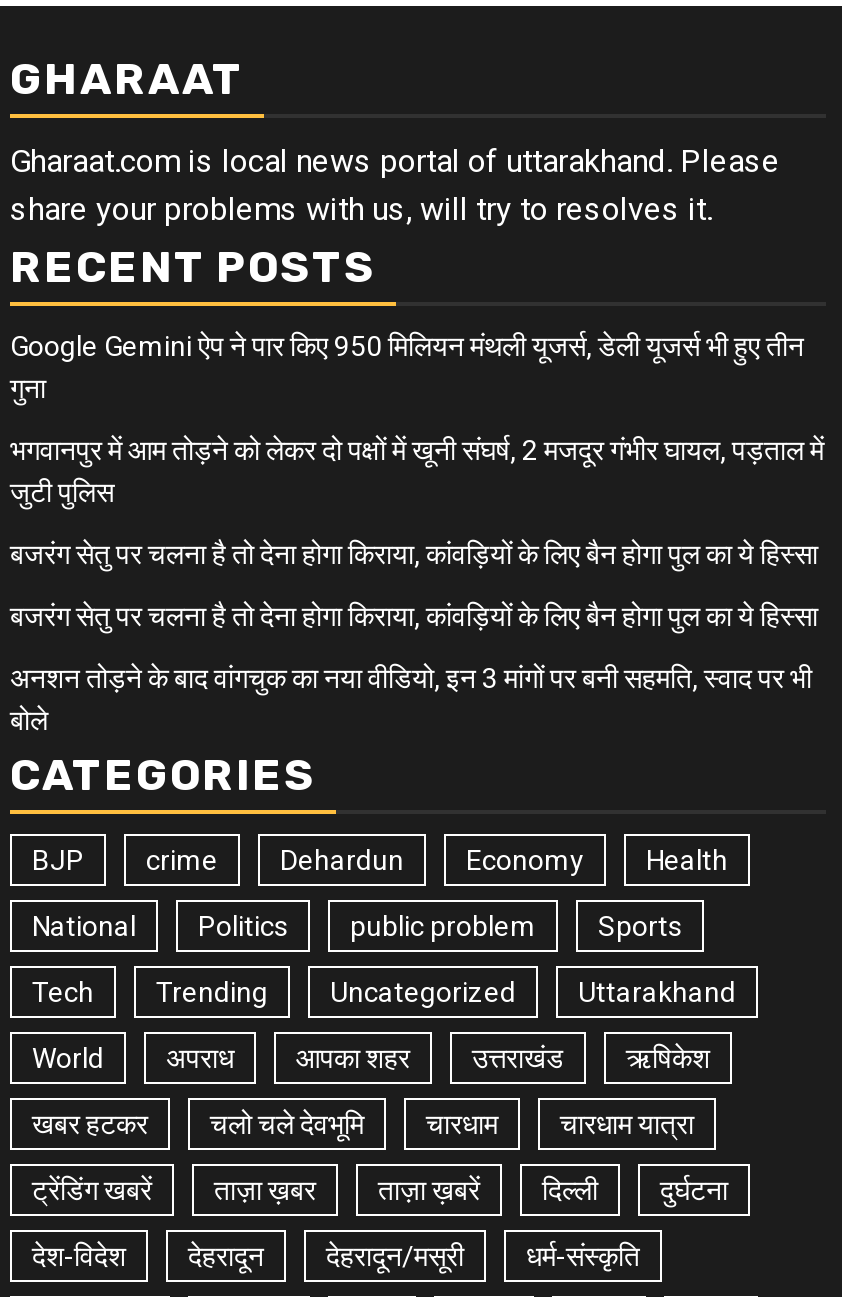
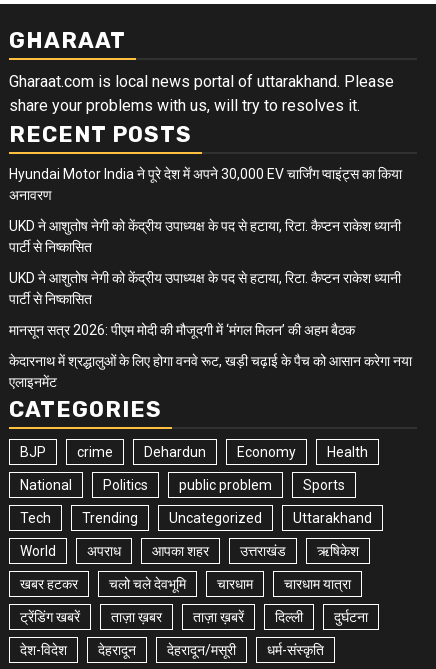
- Google Gemini ऐप ने पार किए 950 मिलियन मंथली यूजर्स, डेली यूजर्स भी हुए तीन
- गुना
+ Hyundai Motor India ने पूरे देश में अपने 30,000 EV चार्जिंग प्वाइंट्स का किया
+ अनावरण

- भगवानपुर में आम तोड़ने को लेकर दो पक्षों में खूनी संघर्ष, 2 मजदूर गंभीर घायल, पड़ताल में
- जुटी पुलिस
+ UKD ने आशुतोष नेगी को केंद्रीय उपाध्यक्ष के पद से हटाया, रिटा. कैप्टन राकेश ध्यानी
+ पार्टी से निष्कासित

- बजरंग सेतु पर चलना है तो देना होगा किराया, कांवड़ियों के लिए बैन होगा पुल का ये हिस्सा
+ UKD ने आशुतोष नेगी को केंद्रीय उपाध्यक्ष के पद से हटाया, रिटा. कैप्टन राकेश ध्यानी
+ पार्टी से निष्कासित

- बजरंग सेतु पर चलना है तो देना होगा किराया, कांवड़ियों के लिए बैन होगा पुल का ये हिस्सा
+ मानसून सत्र 2026: पीएम मोदी की मौजूदगी में ‘मंगल मिलन’ की अहम बैठक

- अनशन तोड़ने के बाद वांगचुक का नया वीडियो, इन 3 मांगों पर बनी सहमति, स्वाद पर भी
- बोले
+ केदारनाथ में श्रद्धालुओं के लिए होगा वनवे रूट, खड़ी चढ़ाई के पैच को आसान करेगा नया
+ एलाइनमेंट
